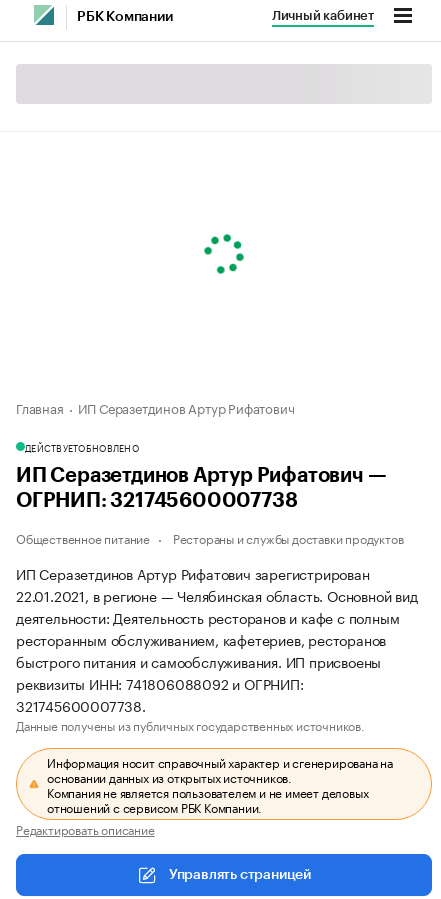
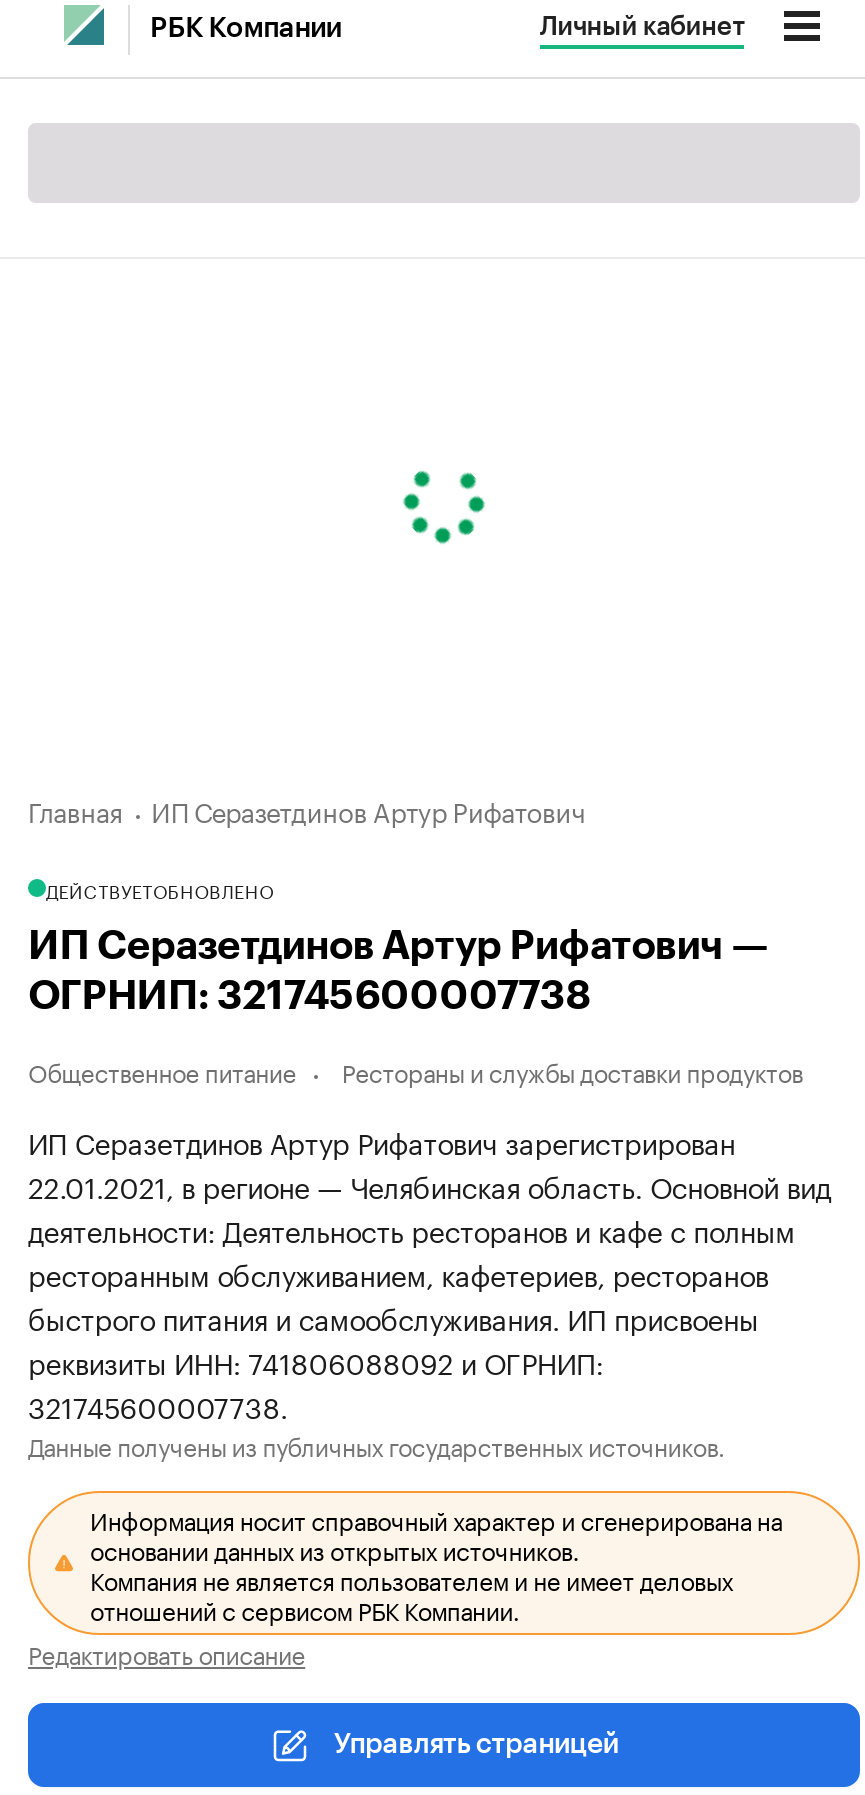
- [image]
+ [image]
